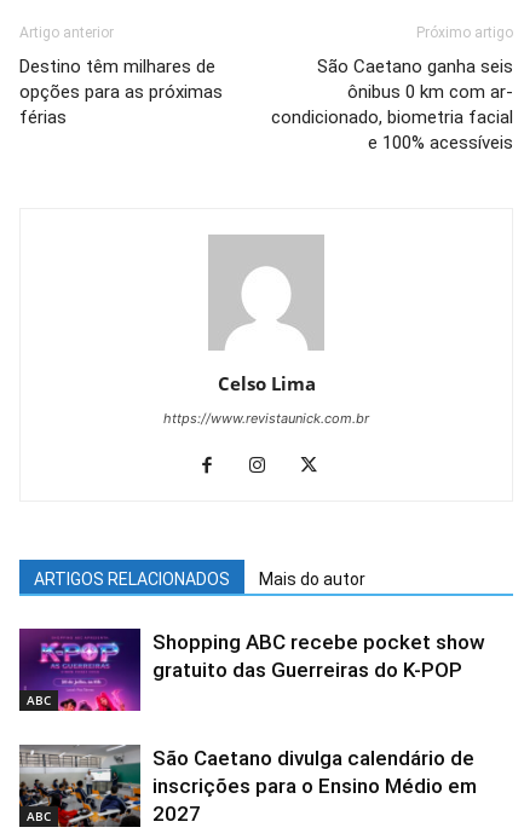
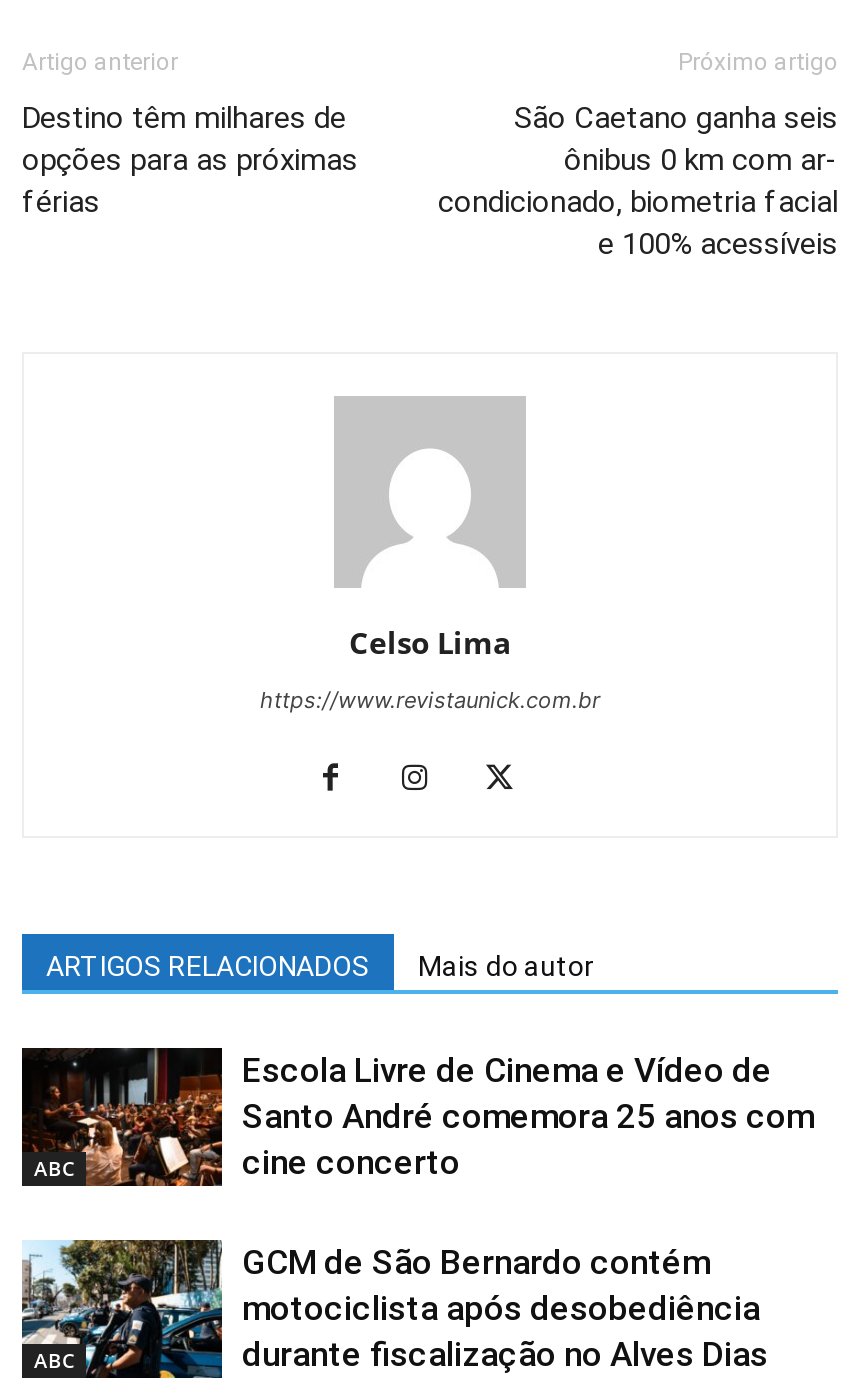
- [image]
- Shopping ABC recebe pocket show
- gratuito das Guerreiras do K-POP
+ [image]
+ Escola Livre de Cinema e Vídeo de
+ Santo André comemora 25 anos com
+ cine concerto

- [image]
- São Caetano divulga calendário de
- inscrições para o Ensino Médio em
- 2027
+ [image]
+ GCM de São Bernardo contém
+ motociclista após desobediência
+ durante fiscalização no Alves Dias
